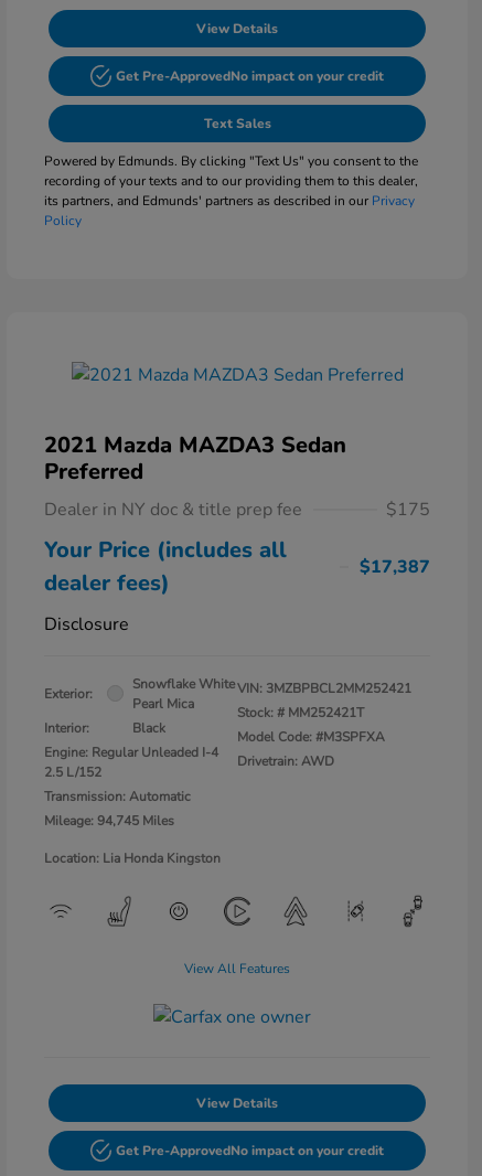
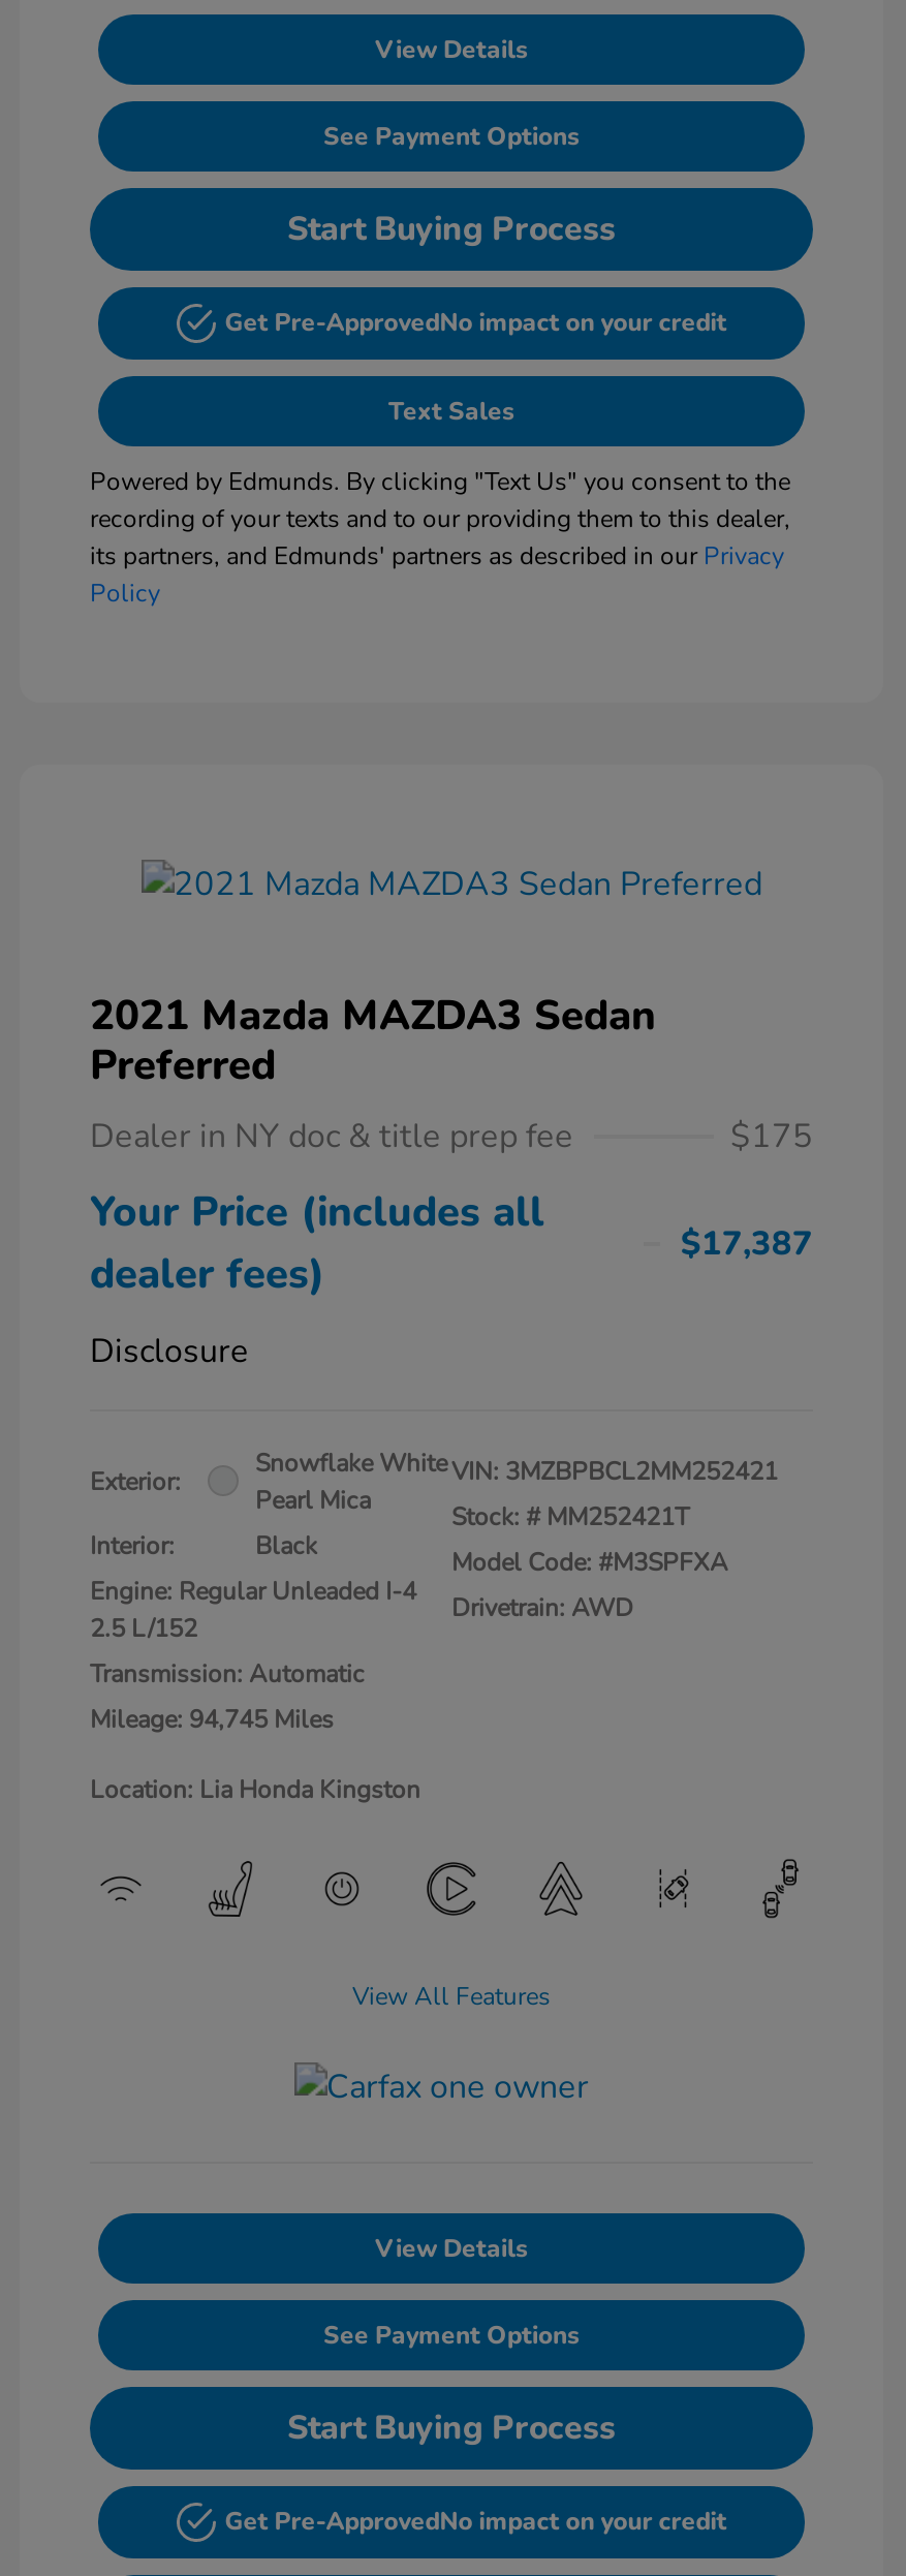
+ See Payment Options
+ Start Buying Process

+ See Payment Options
+ Start Buying Process
